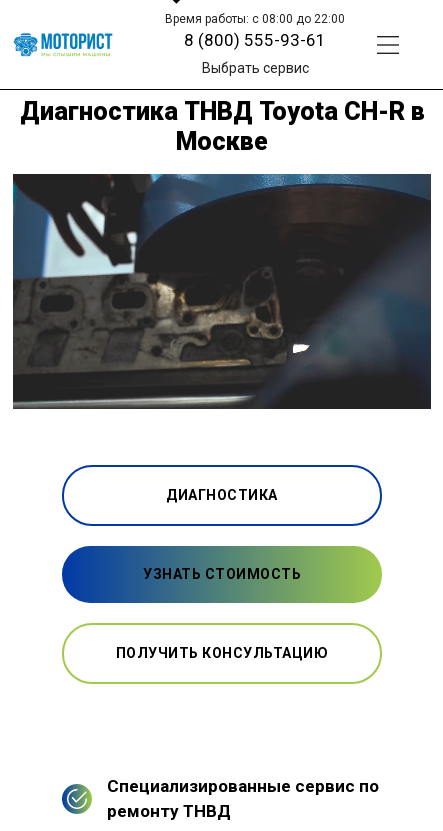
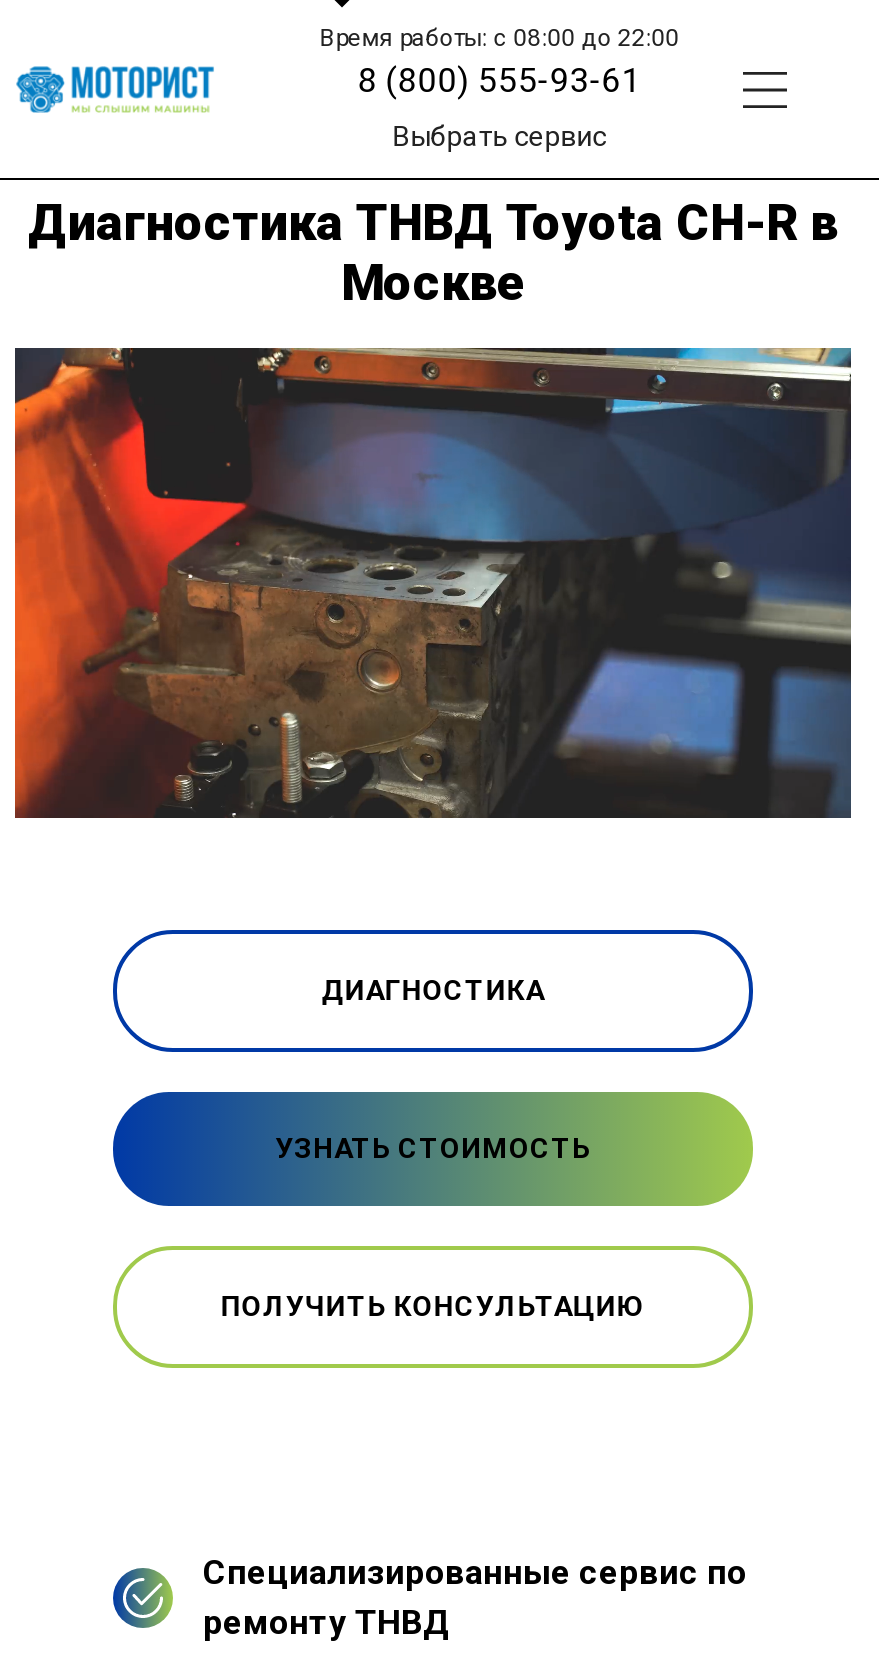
- [image]
+ [image]
